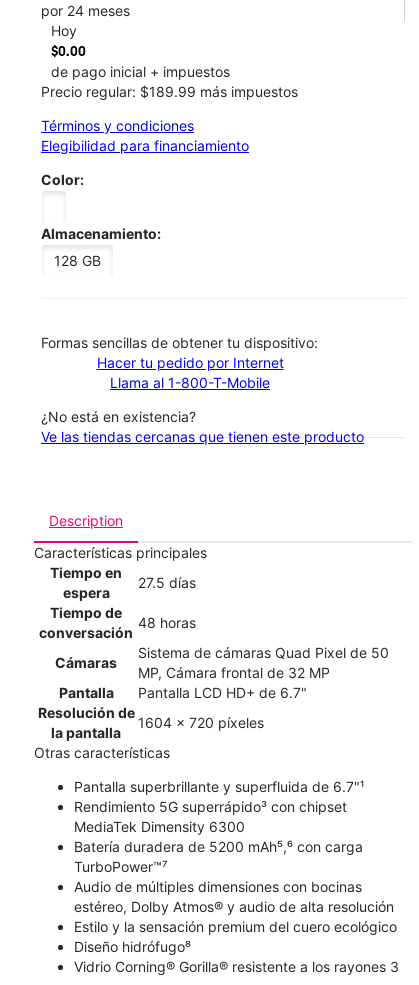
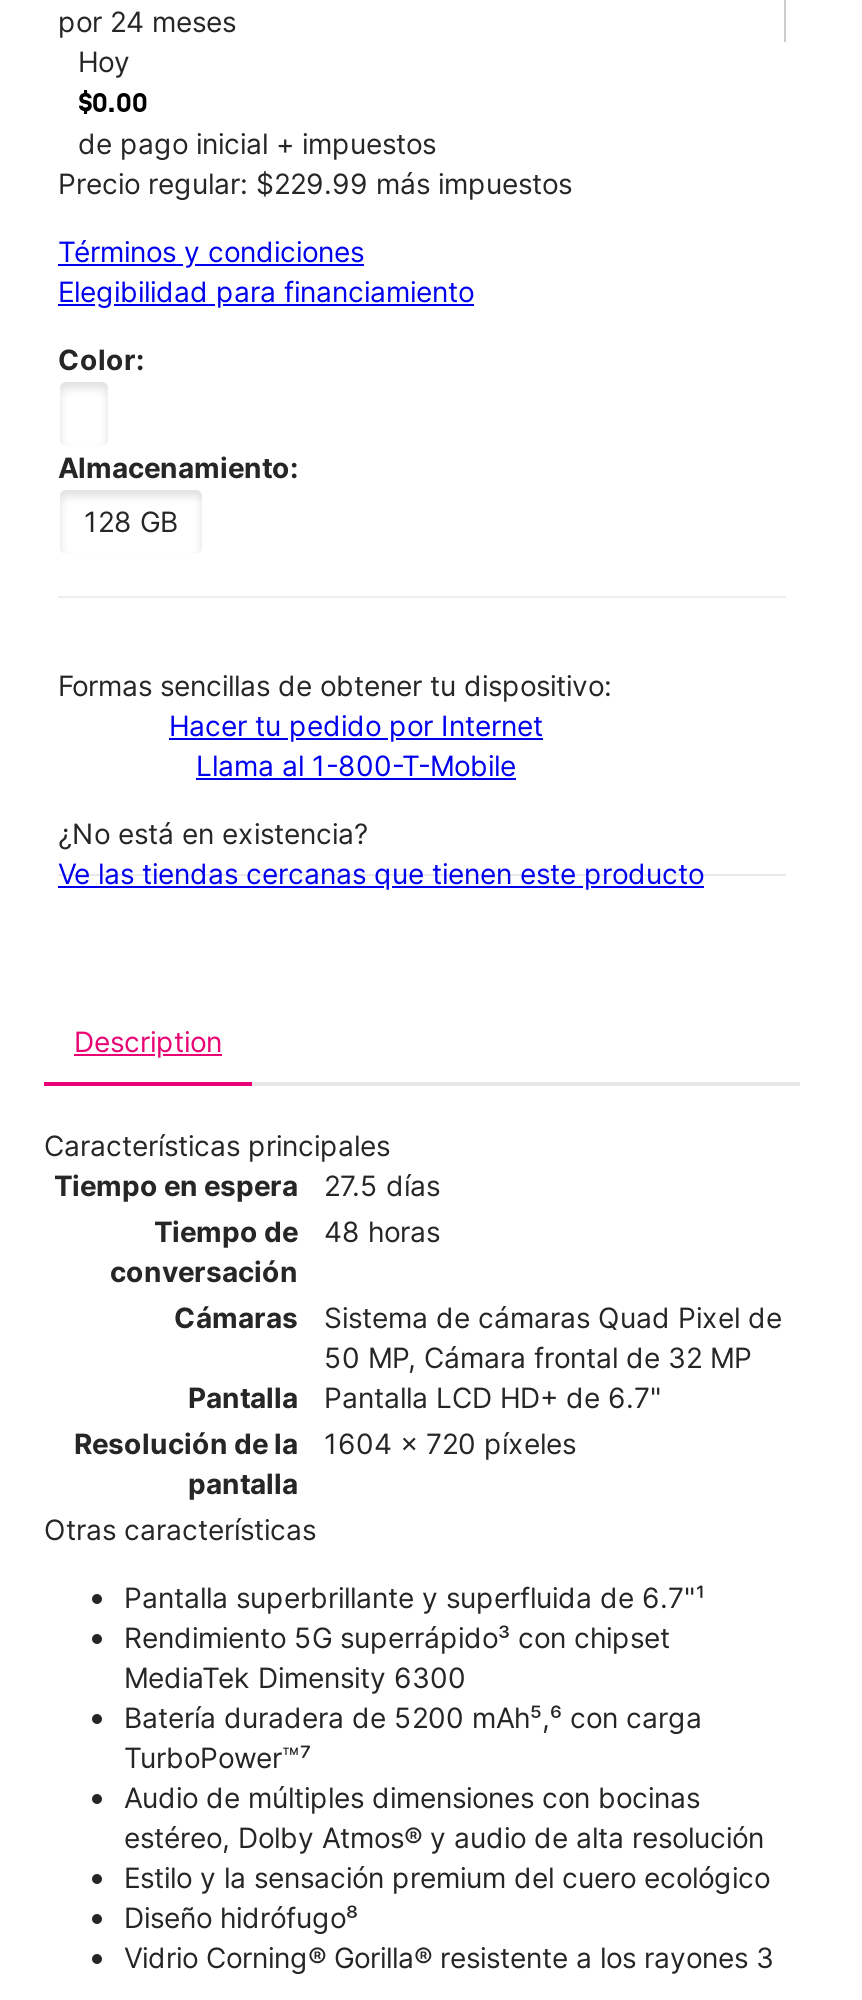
- Precio regular: $189.99 más impuestos
+ Precio regular: $229.99 más impuestos
